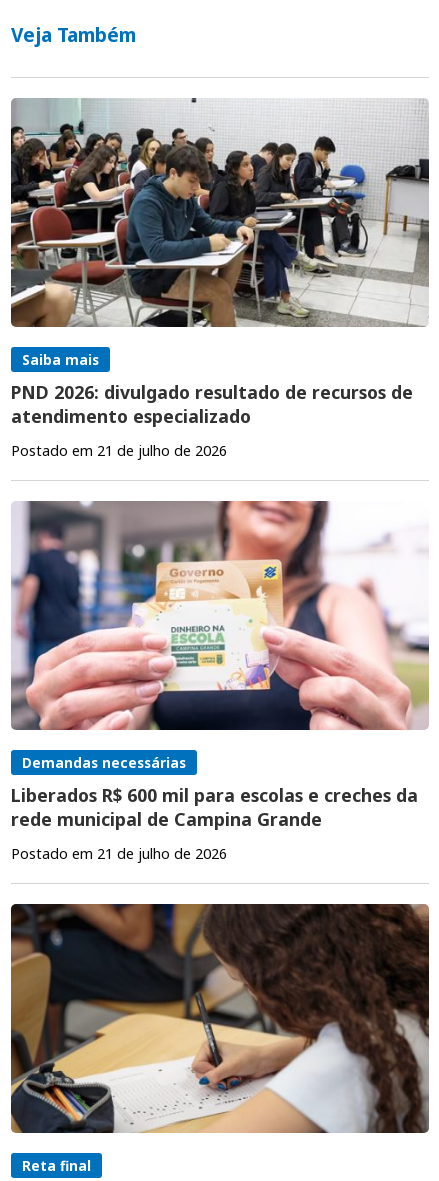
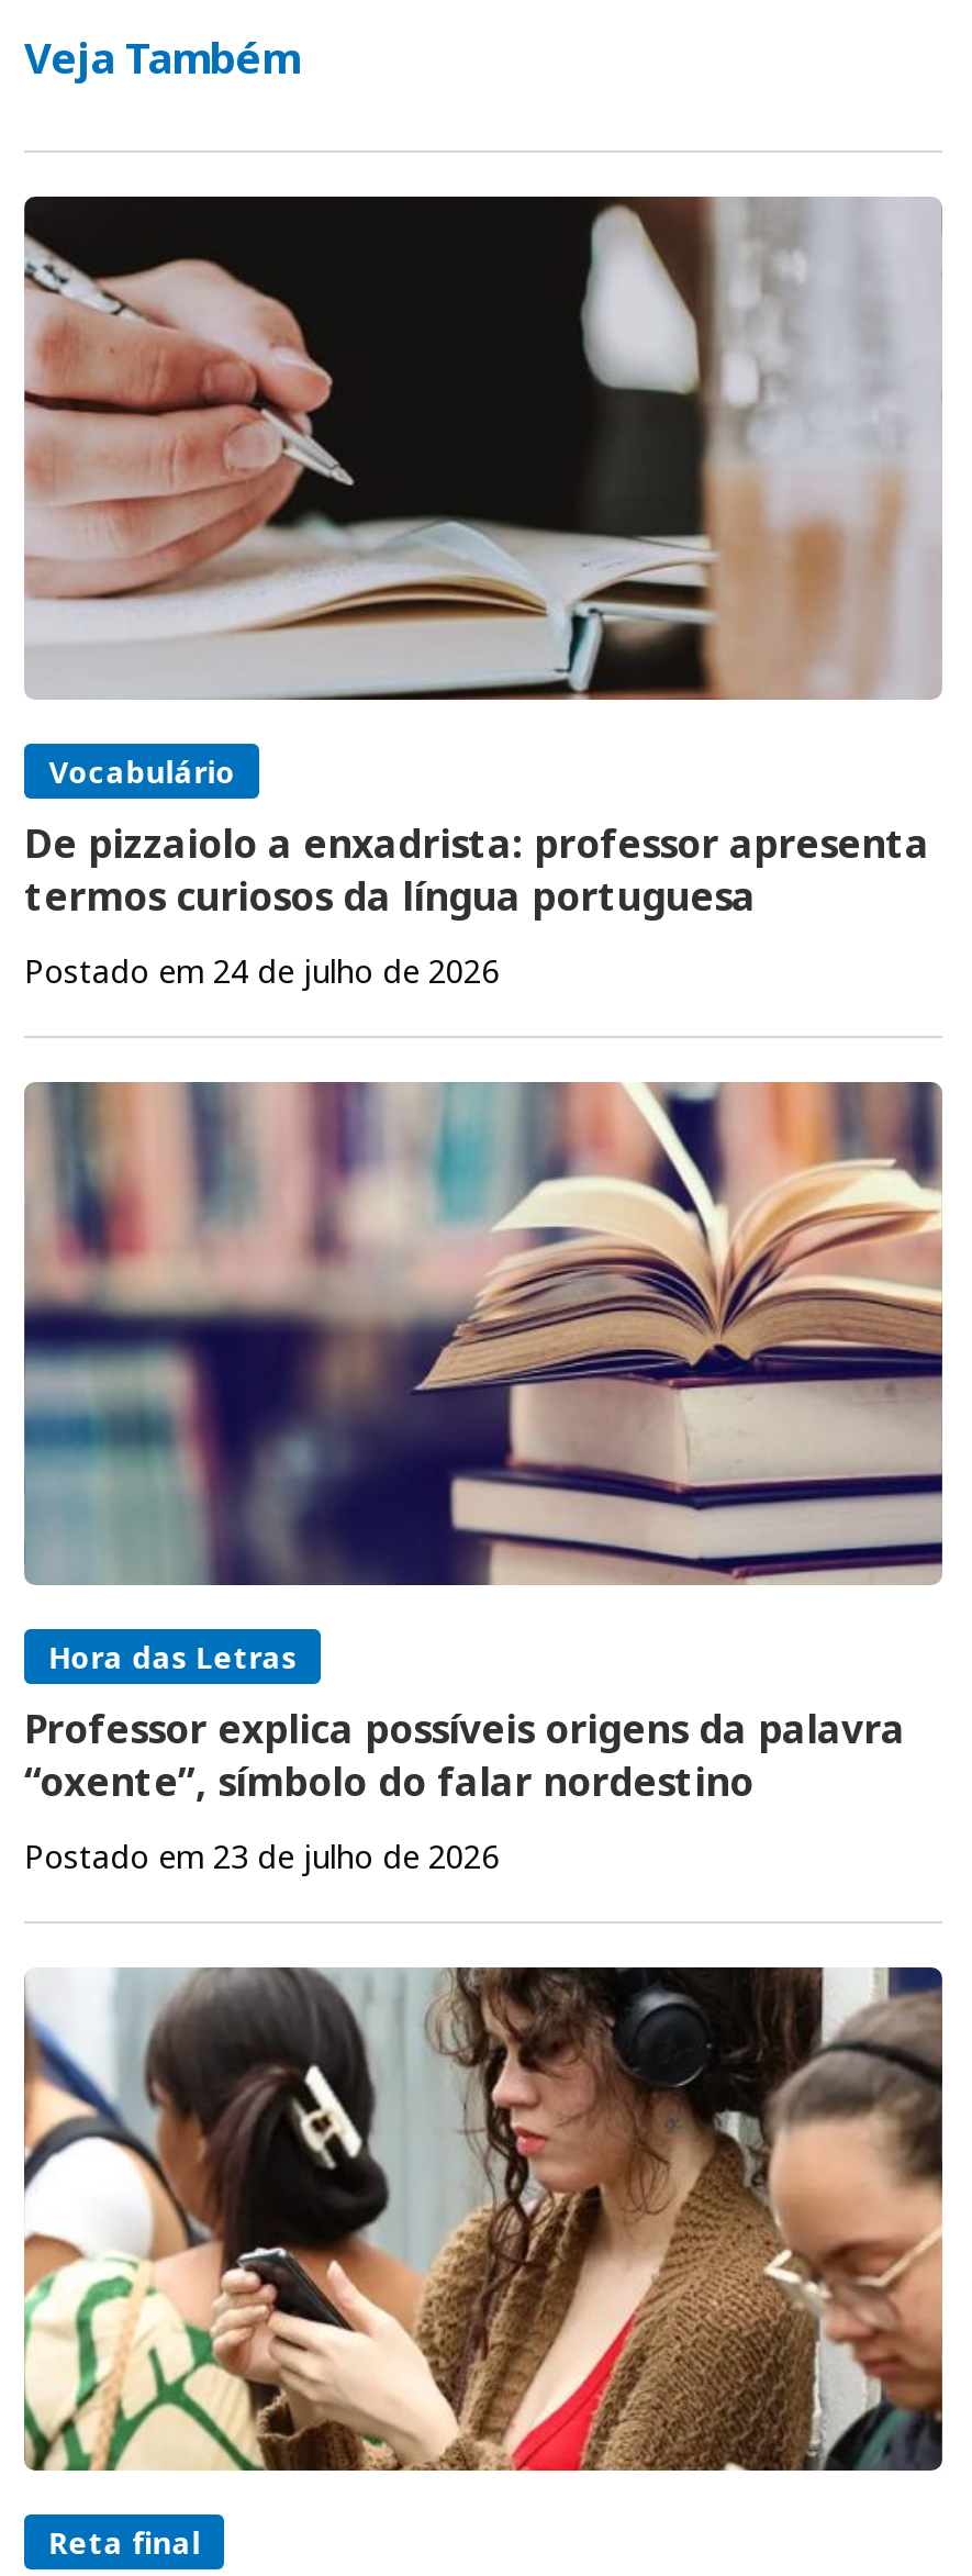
- [image]
- Saiba mais
+ [image]
+ Vocabulário

- PND 2026: divulgado resultado de recursos de
- atendimento especializado
+ De pizzaiolo a enxadrista: professor apresenta
+ termos curiosos da língua portuguesa

- Postado em 21 de julho de 2026
+ Postado em 24 de julho de 2026

- [image]
- Demandas necessárias
+ [image]
+ Hora das Letras

- Liberados R$ 600 mil para escolas e creches da
- rede municipal de Campina Grande
+ Professor explica possíveis origens da palavra
+ “oxente”, símbolo do falar nordestino

- Postado em 21 de julho de 2026
+ Postado em 23 de julho de 2026

- [image]
+ [image]
